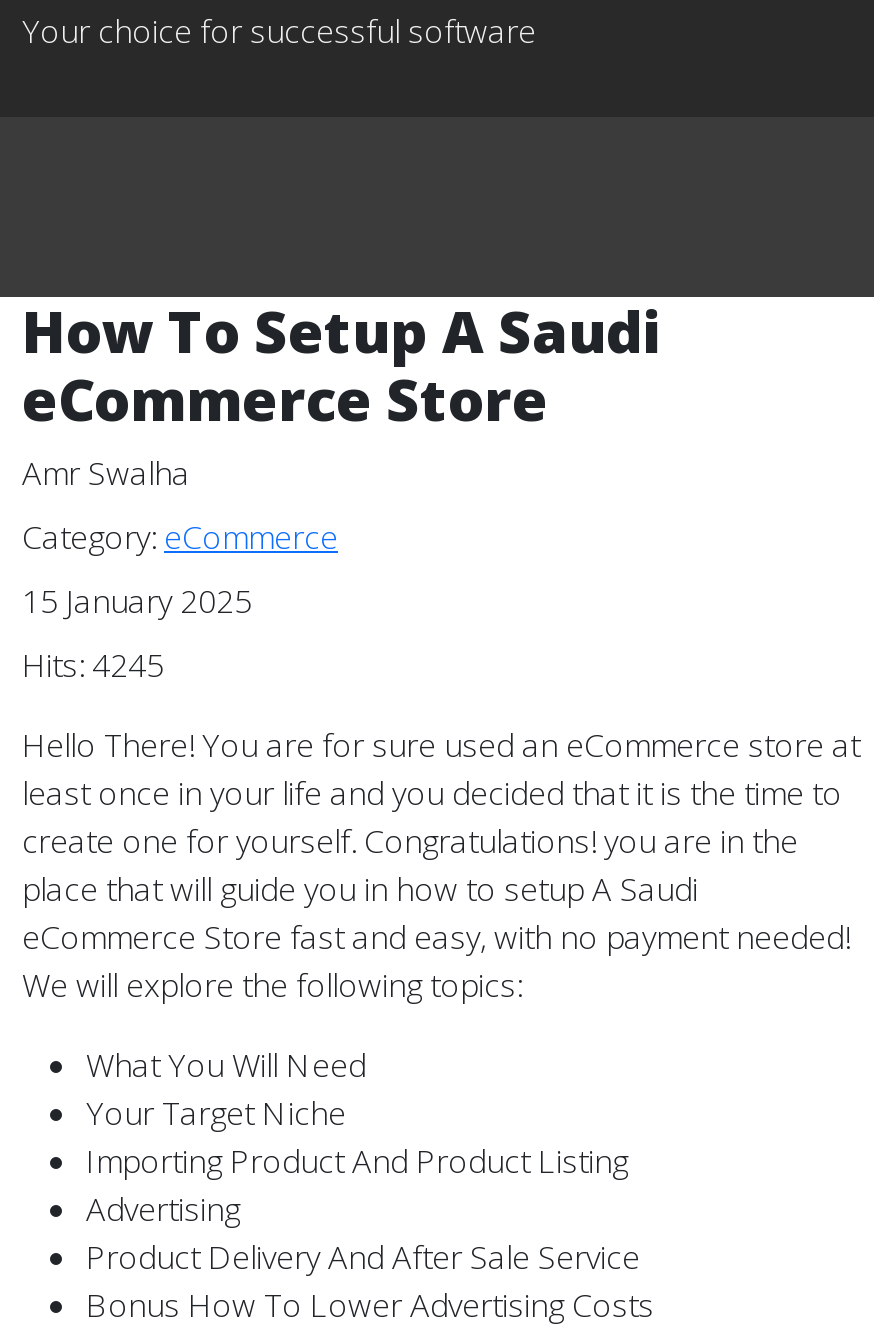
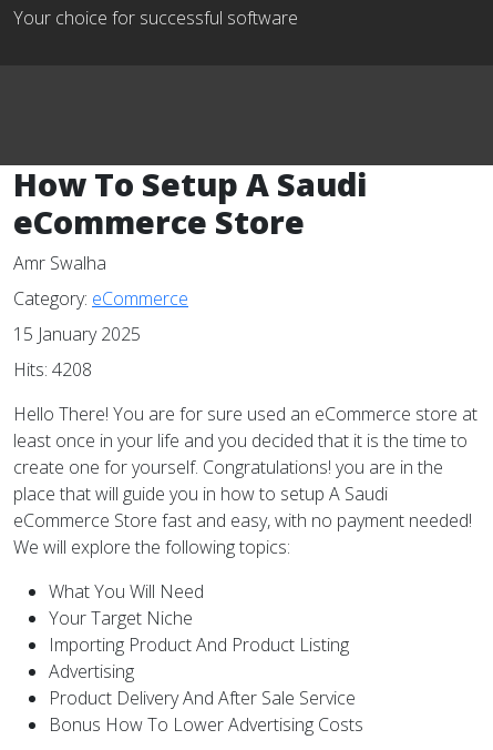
- Hits: 4245
+ Hits: 4208
